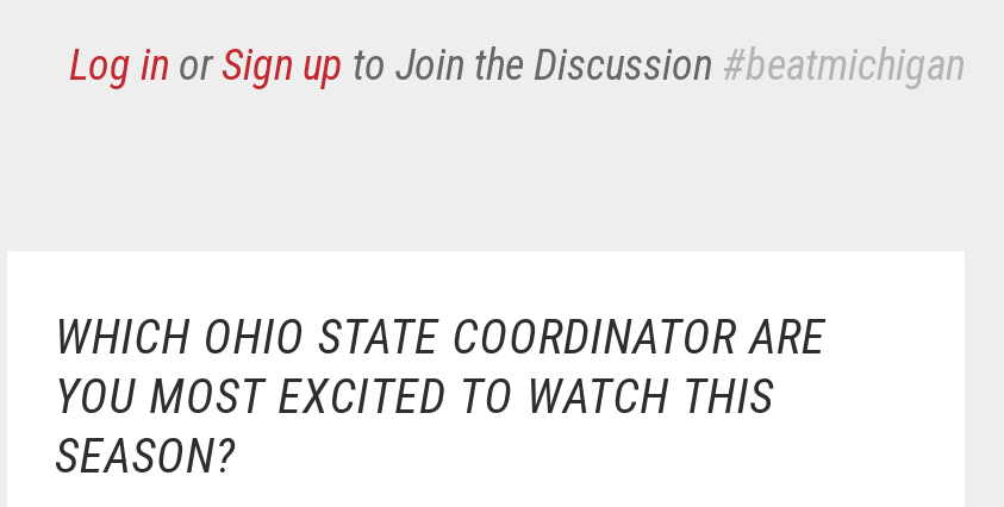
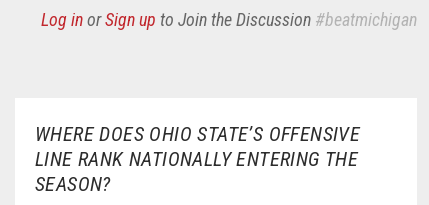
- WHICH OHIO STATE COORDINATOR ARE
- YOU MOST EXCITED TO WATCH THIS
+ WHERE DOES OHIO STATE’S OFFENSIVE
+ LINE RANK NATIONALLY ENTERING THE
